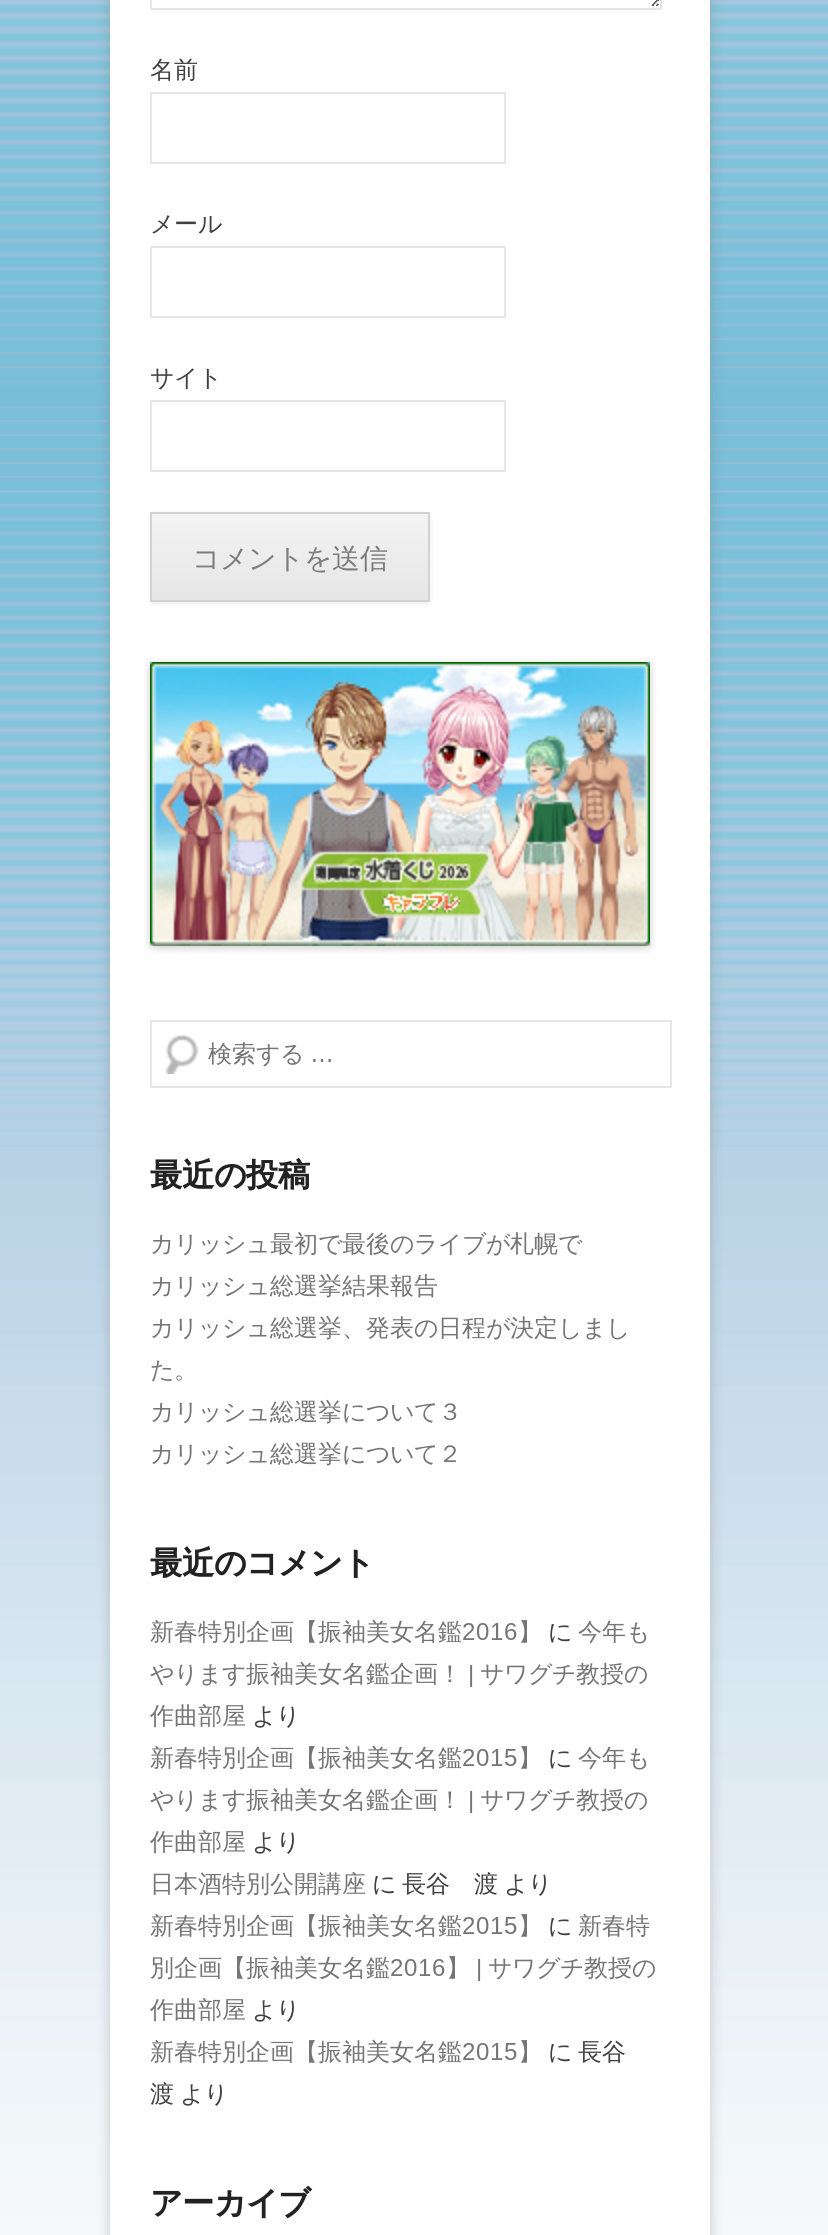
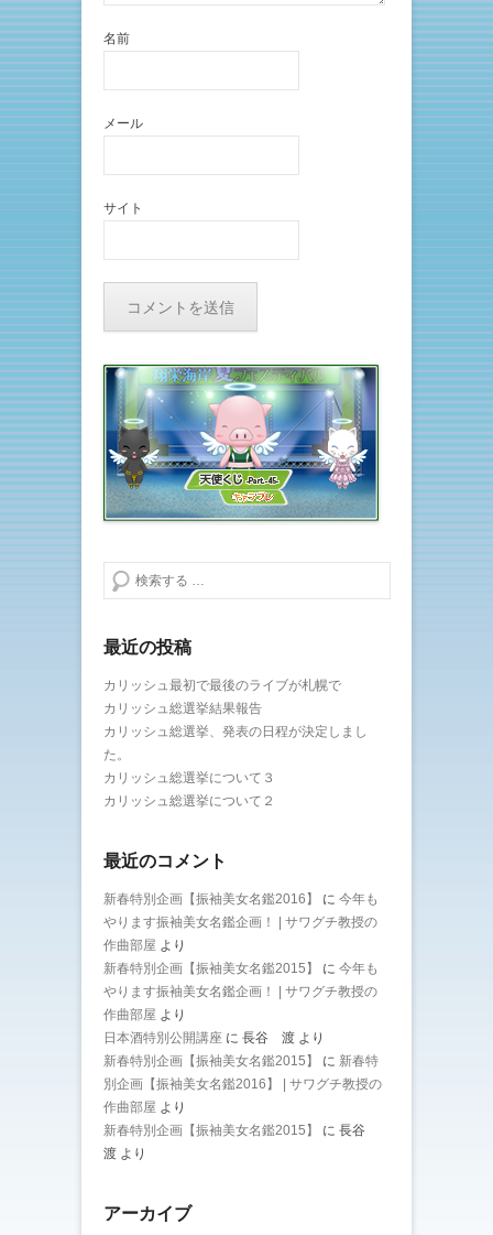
- [image]
+ [image]
